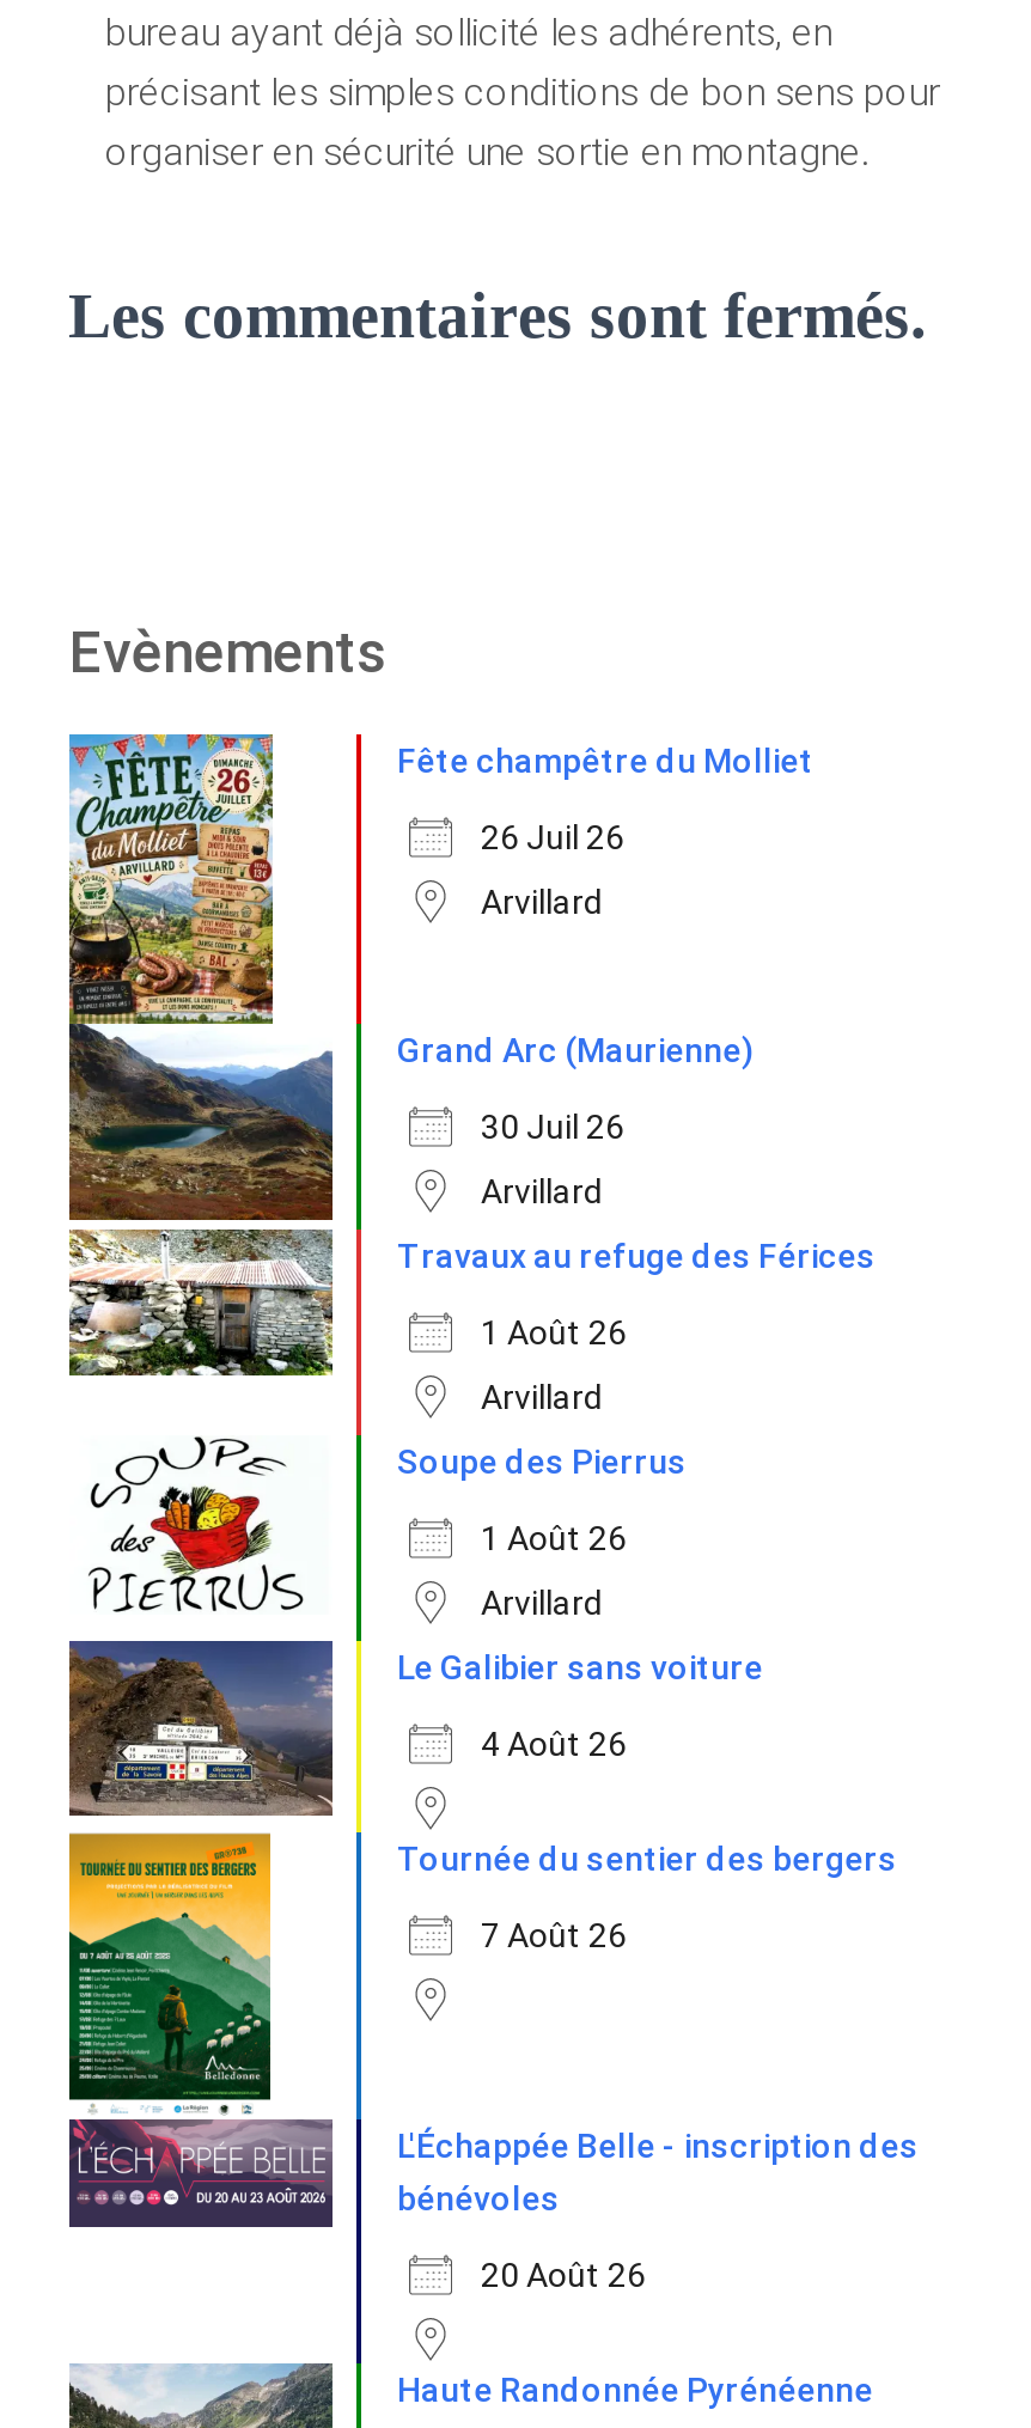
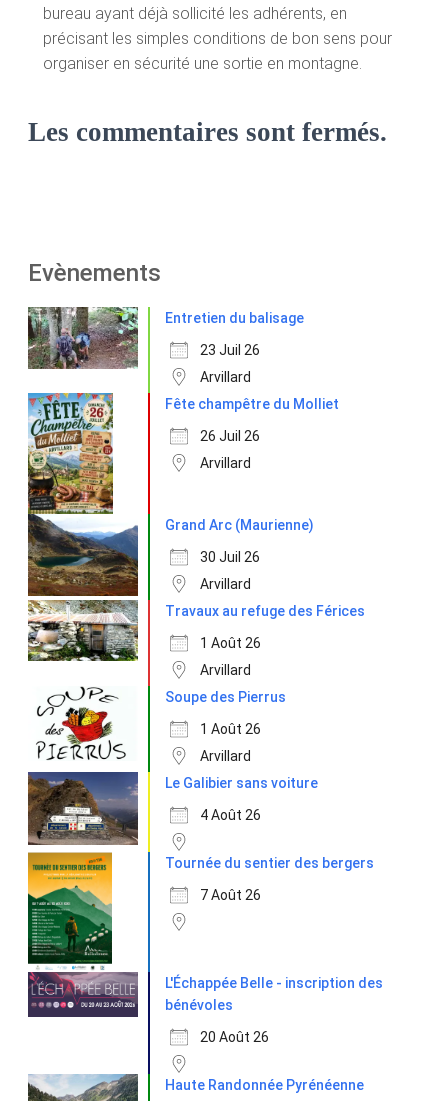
+ [image]
+ Entretien du balisage
+ 23 Juil 26
+ Arvillard
